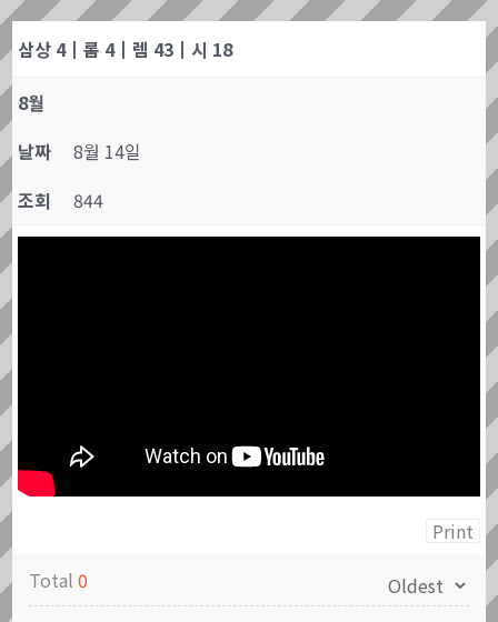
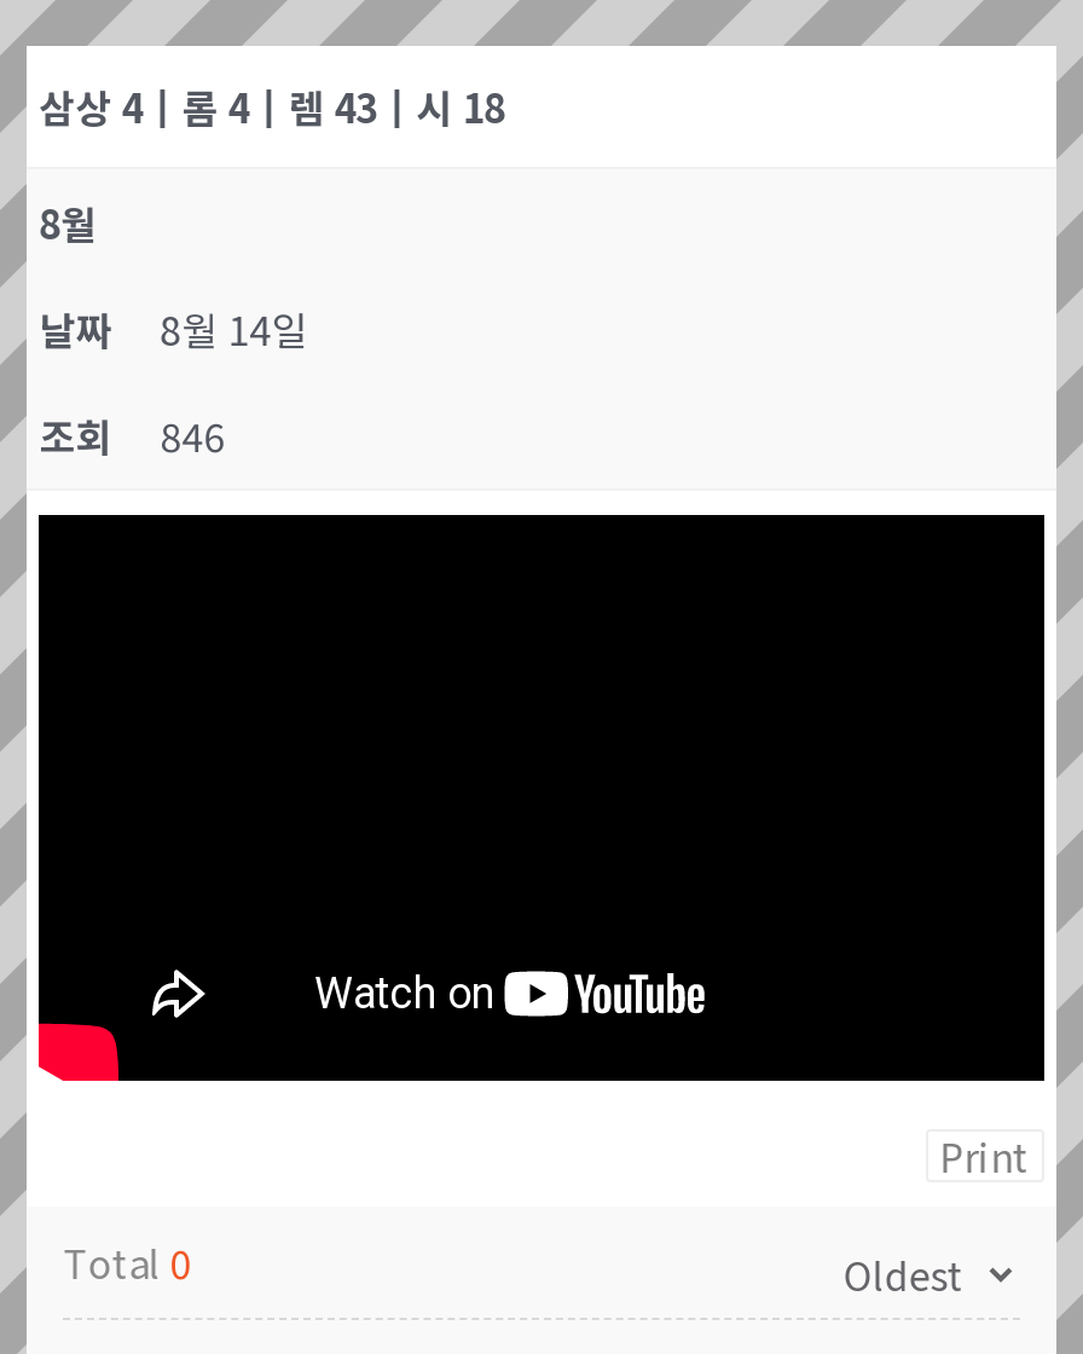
- 조회 844
+ 조회 846
